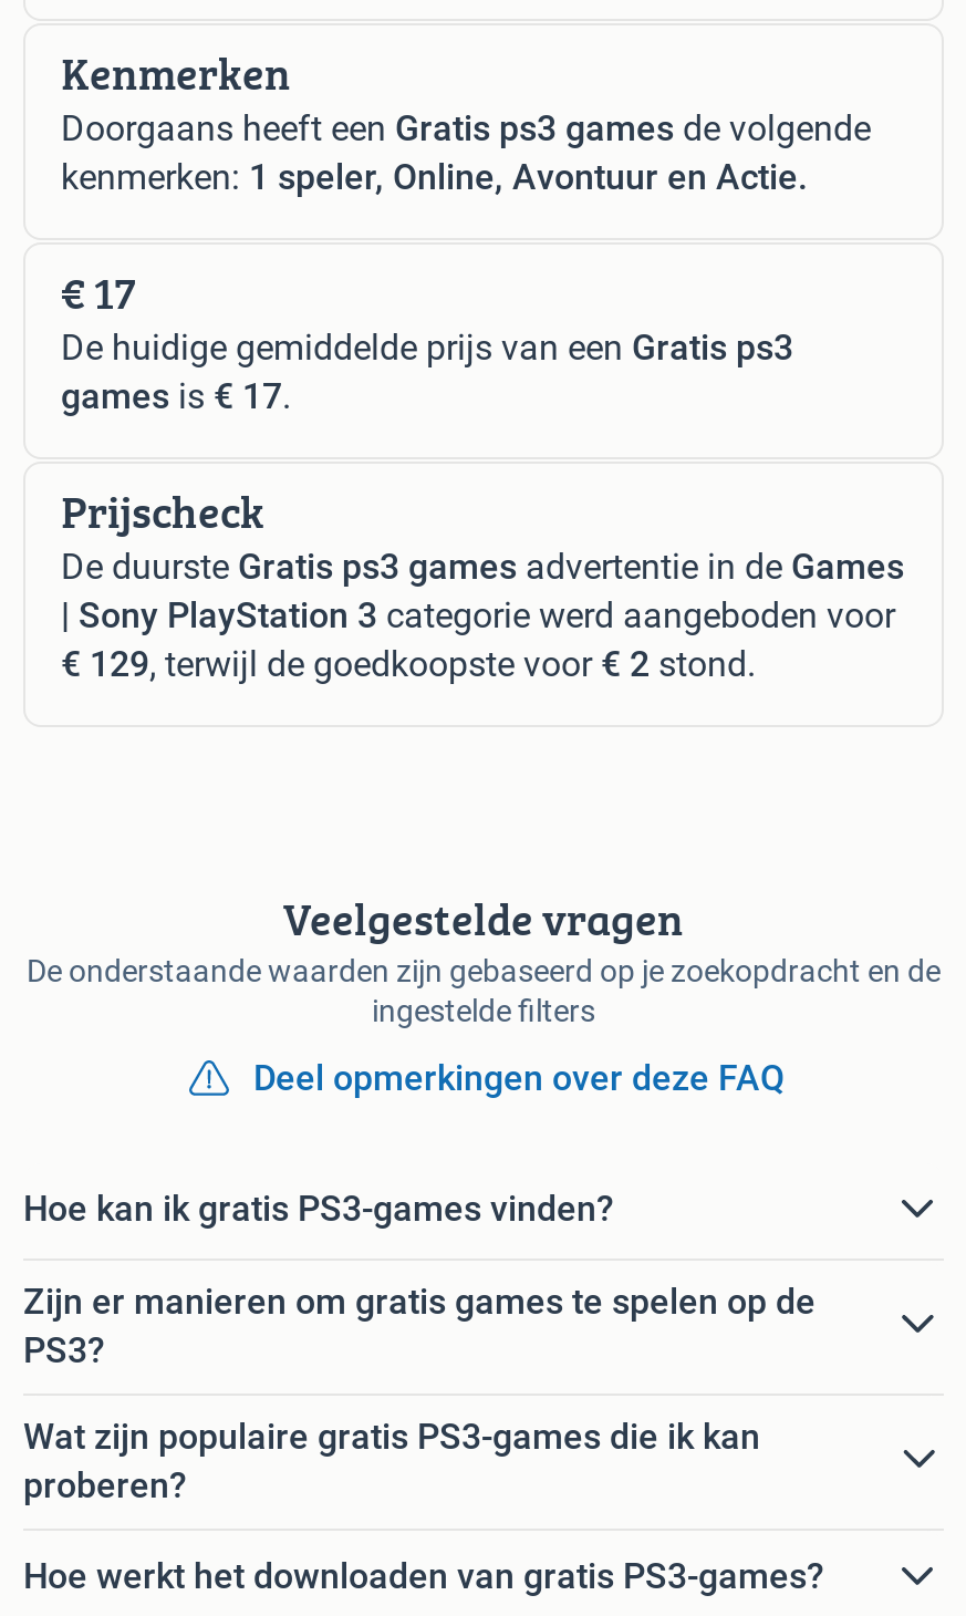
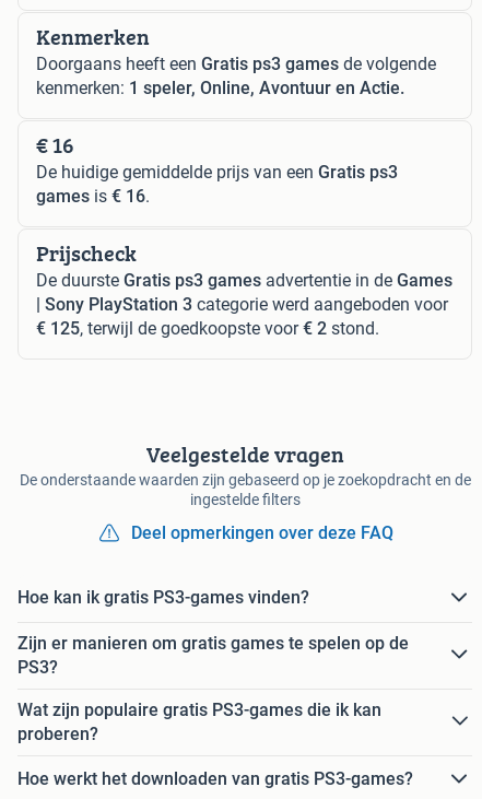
- € 17
+ € 16

- games is € 17.
+ games is € 16.

- € 129, terwijl de goedkoopste voor € 2 stond.
+ € 125, terwijl de goedkoopste voor € 2 stond.
